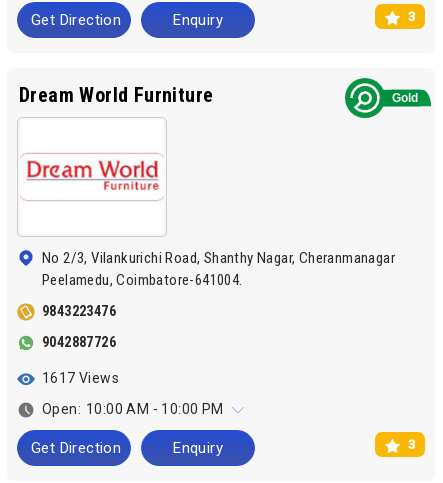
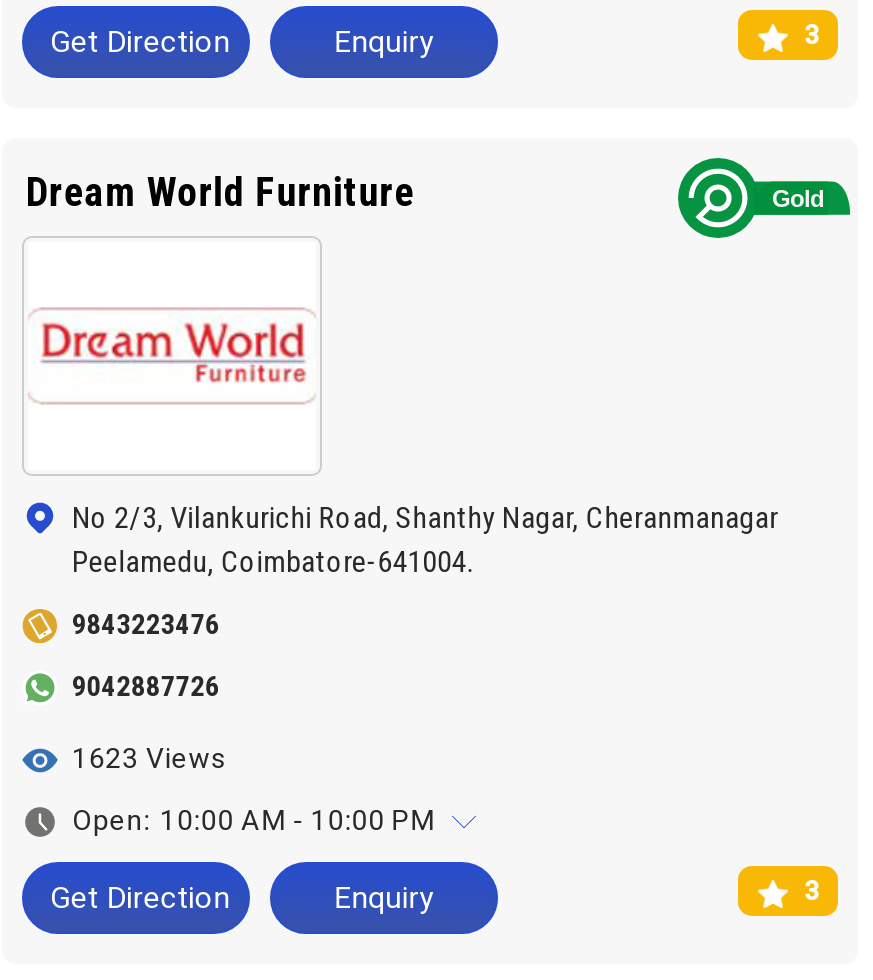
- 1617 Views
+ 1623 Views
